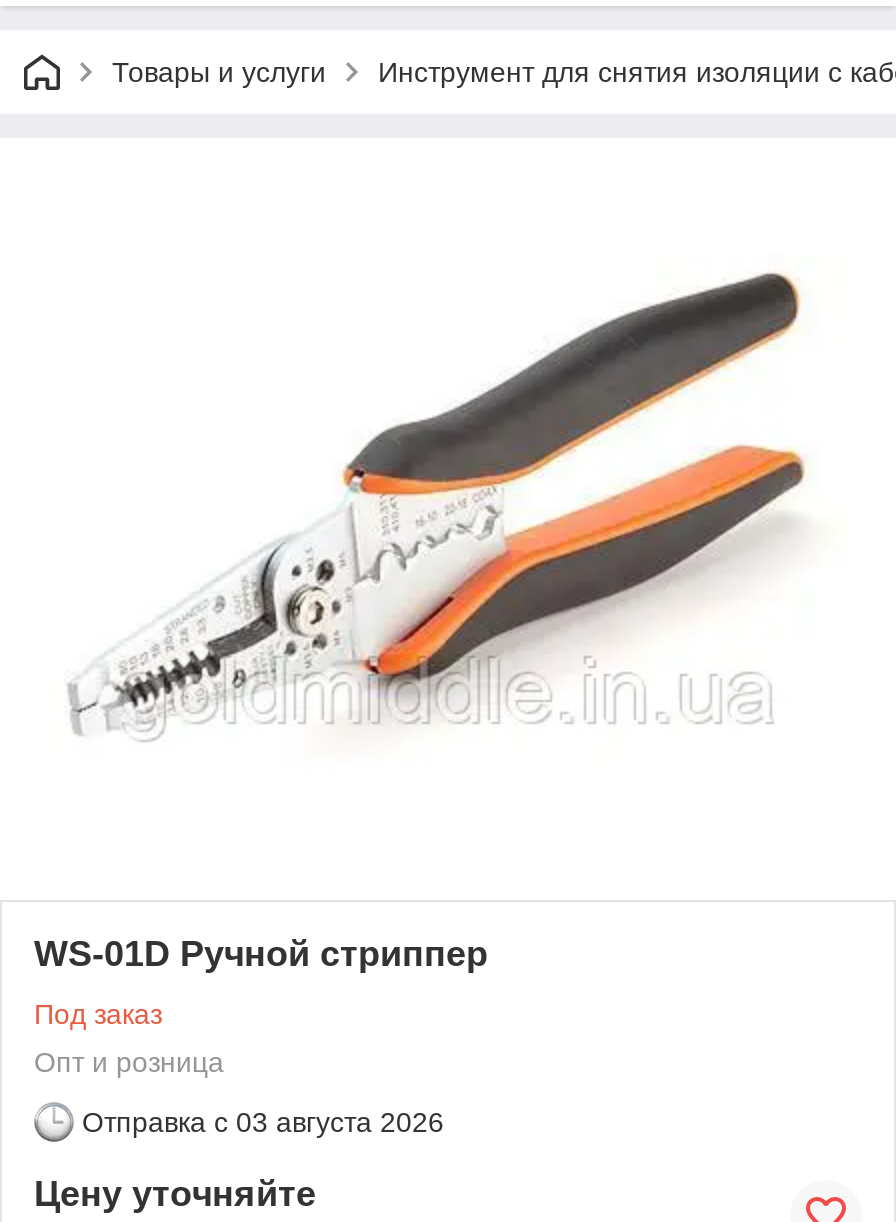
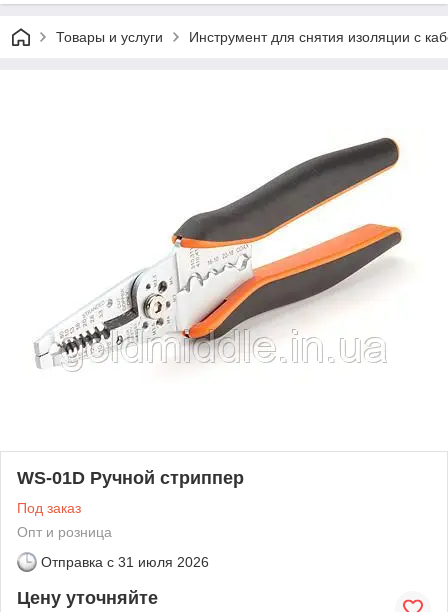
- Отправка с 03 августа 2026
+ Отправка с 31 июля 2026
